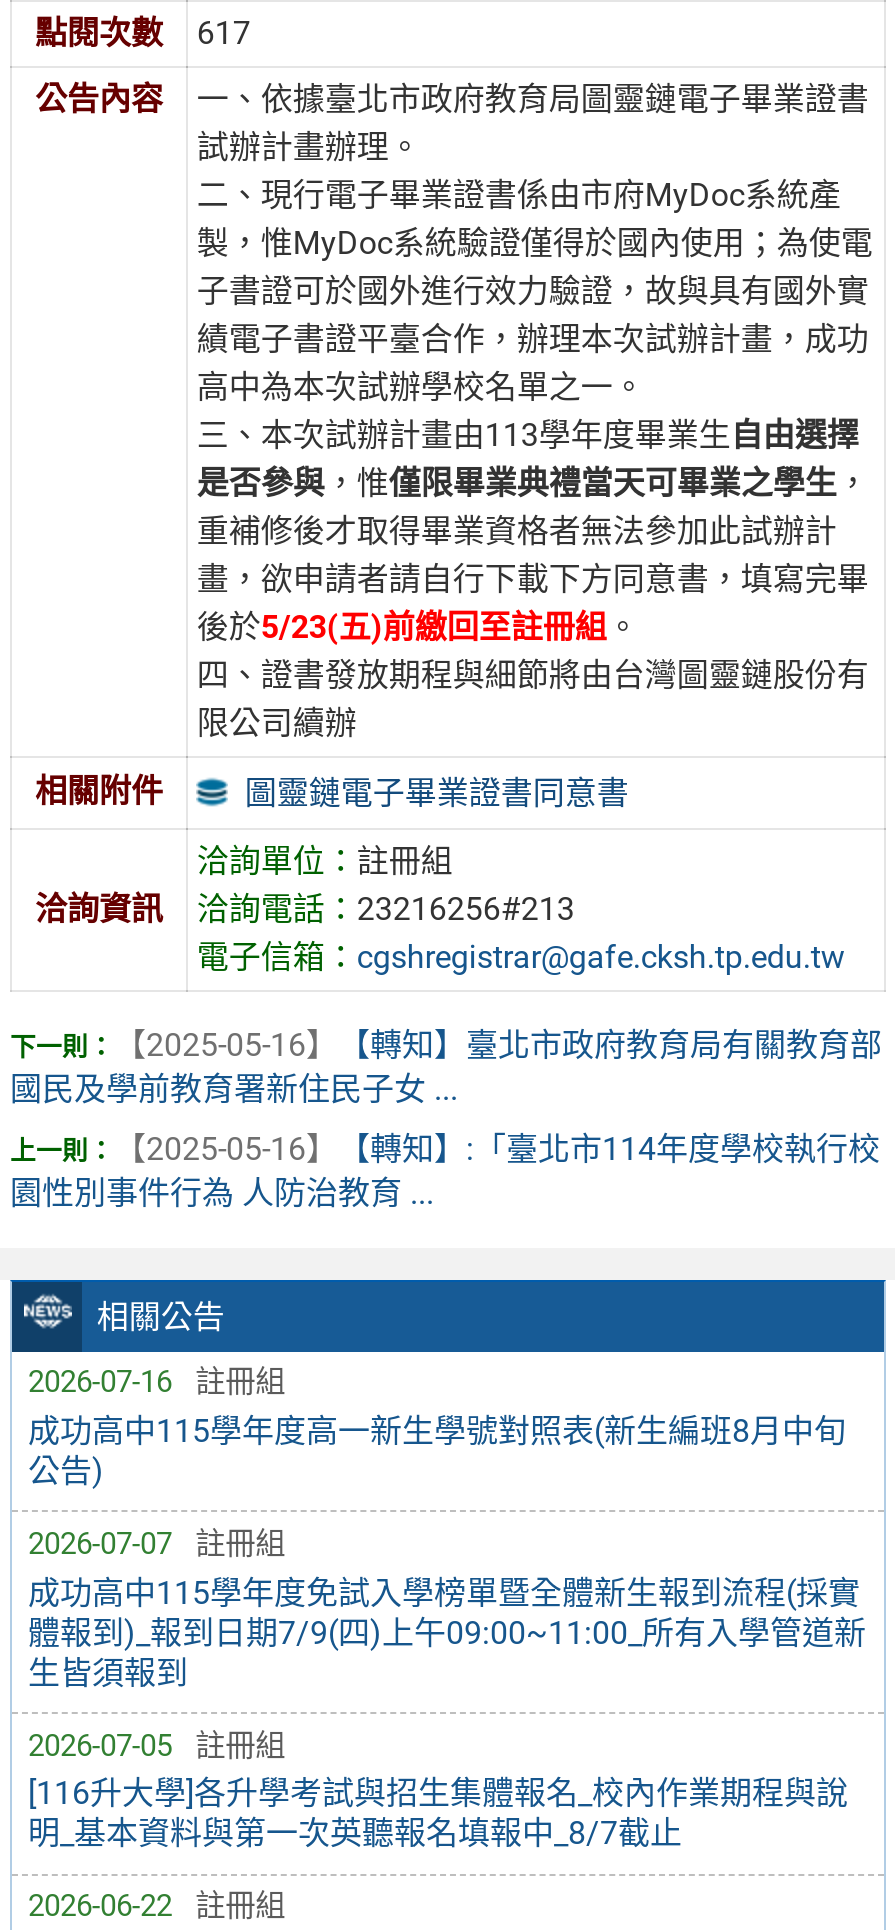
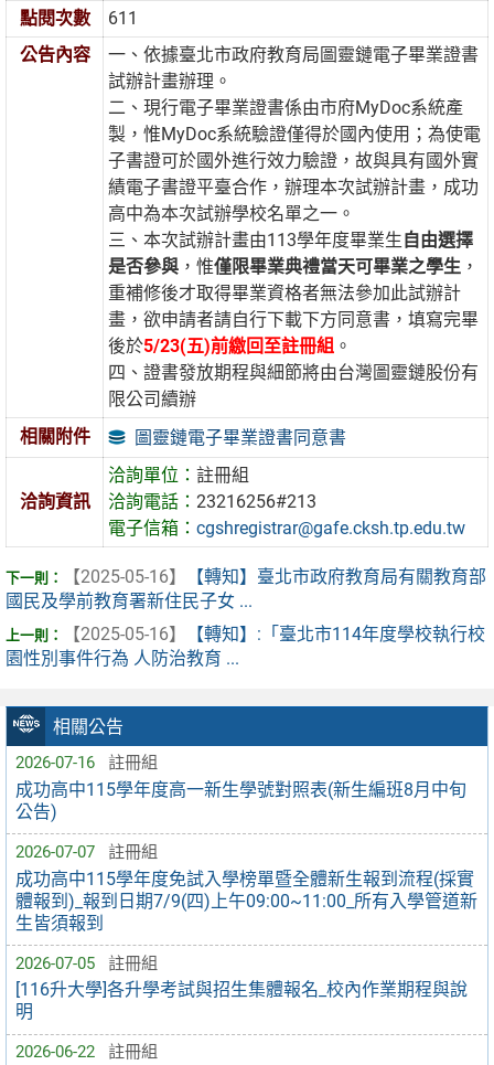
- 點閱次數 617
+ 點閱次數 611

- 明_基本資料與第一次英聽報名填報中_8/7截止
+ 明
